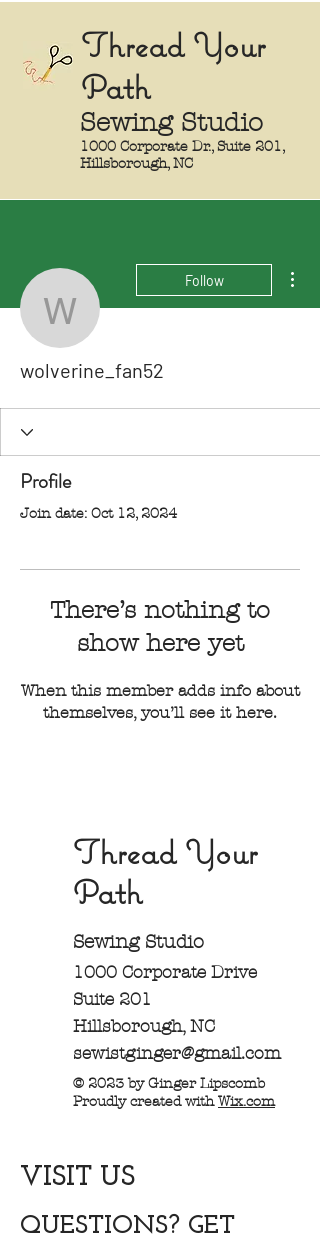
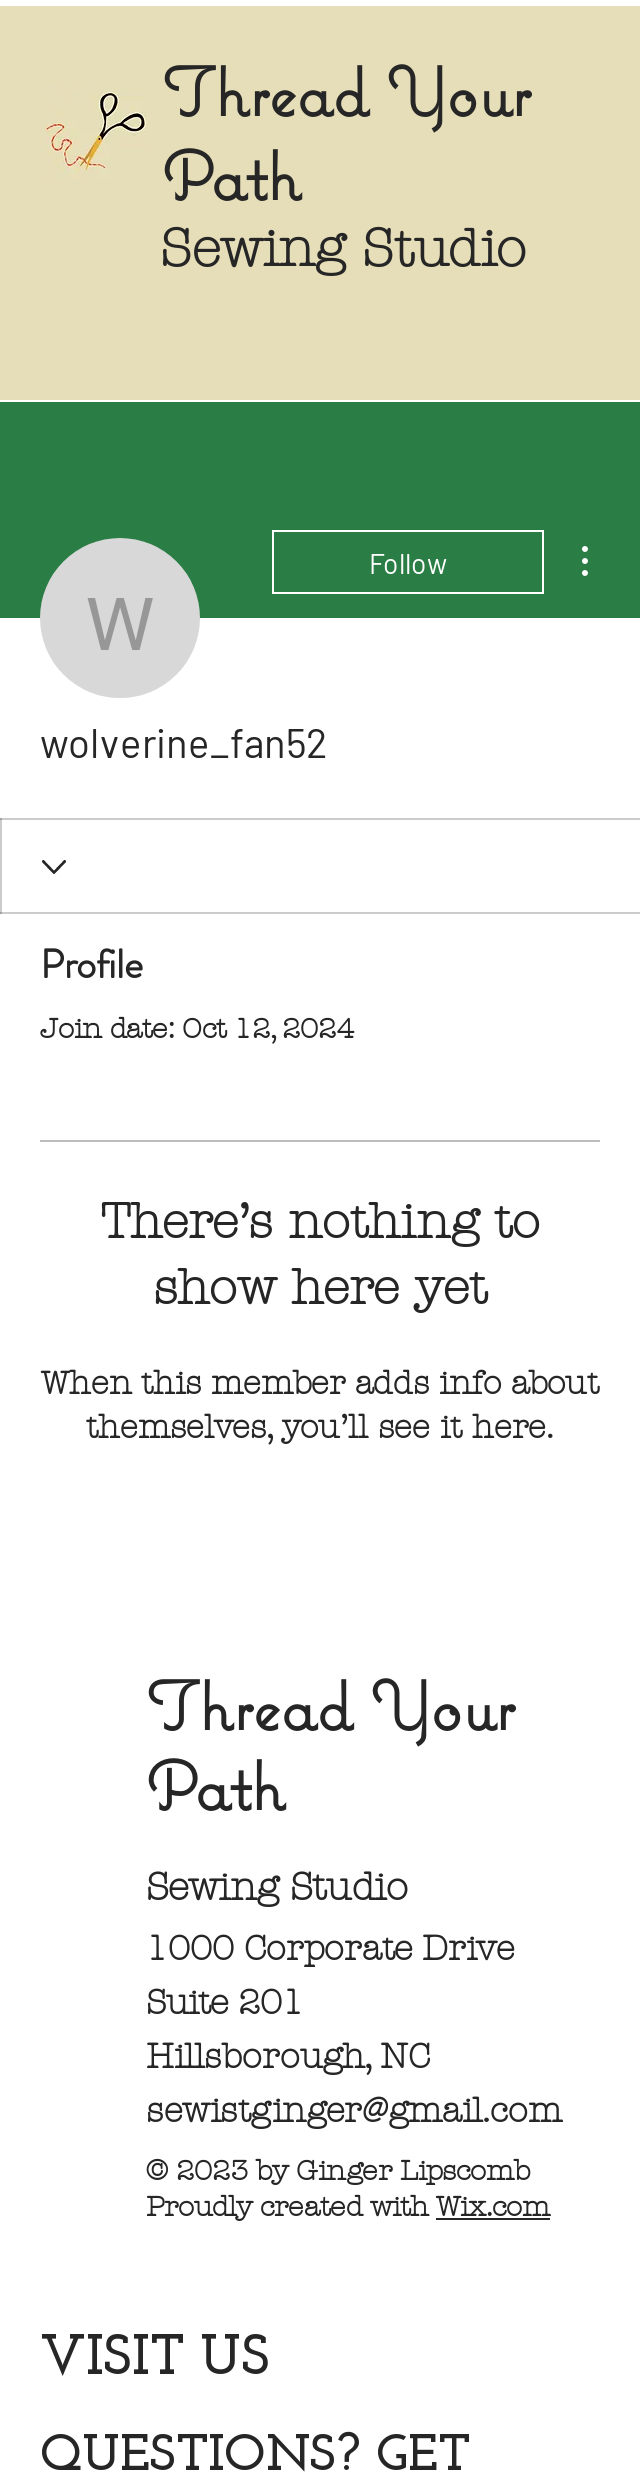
- 1000 Corporate Dr., Suite 201,
- Hillsborough, NC
